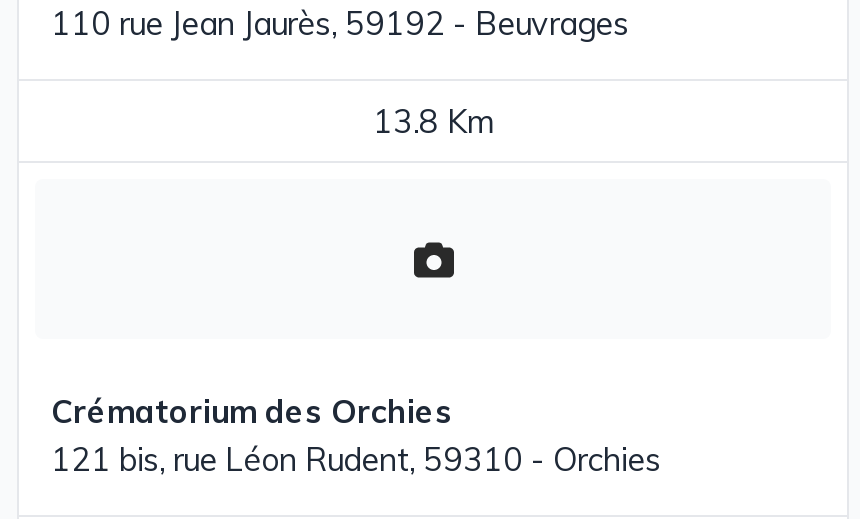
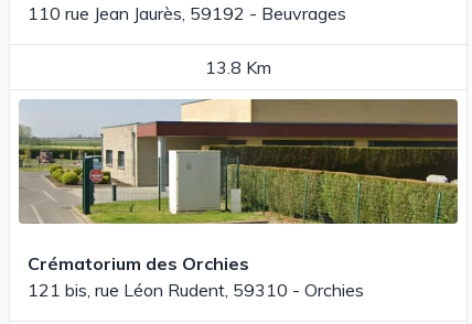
+ [image]
